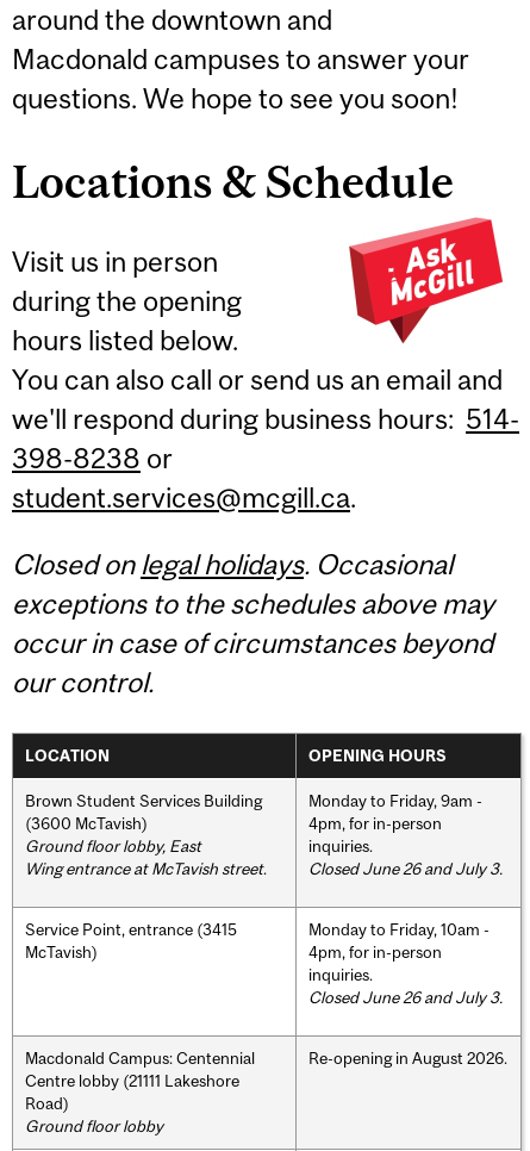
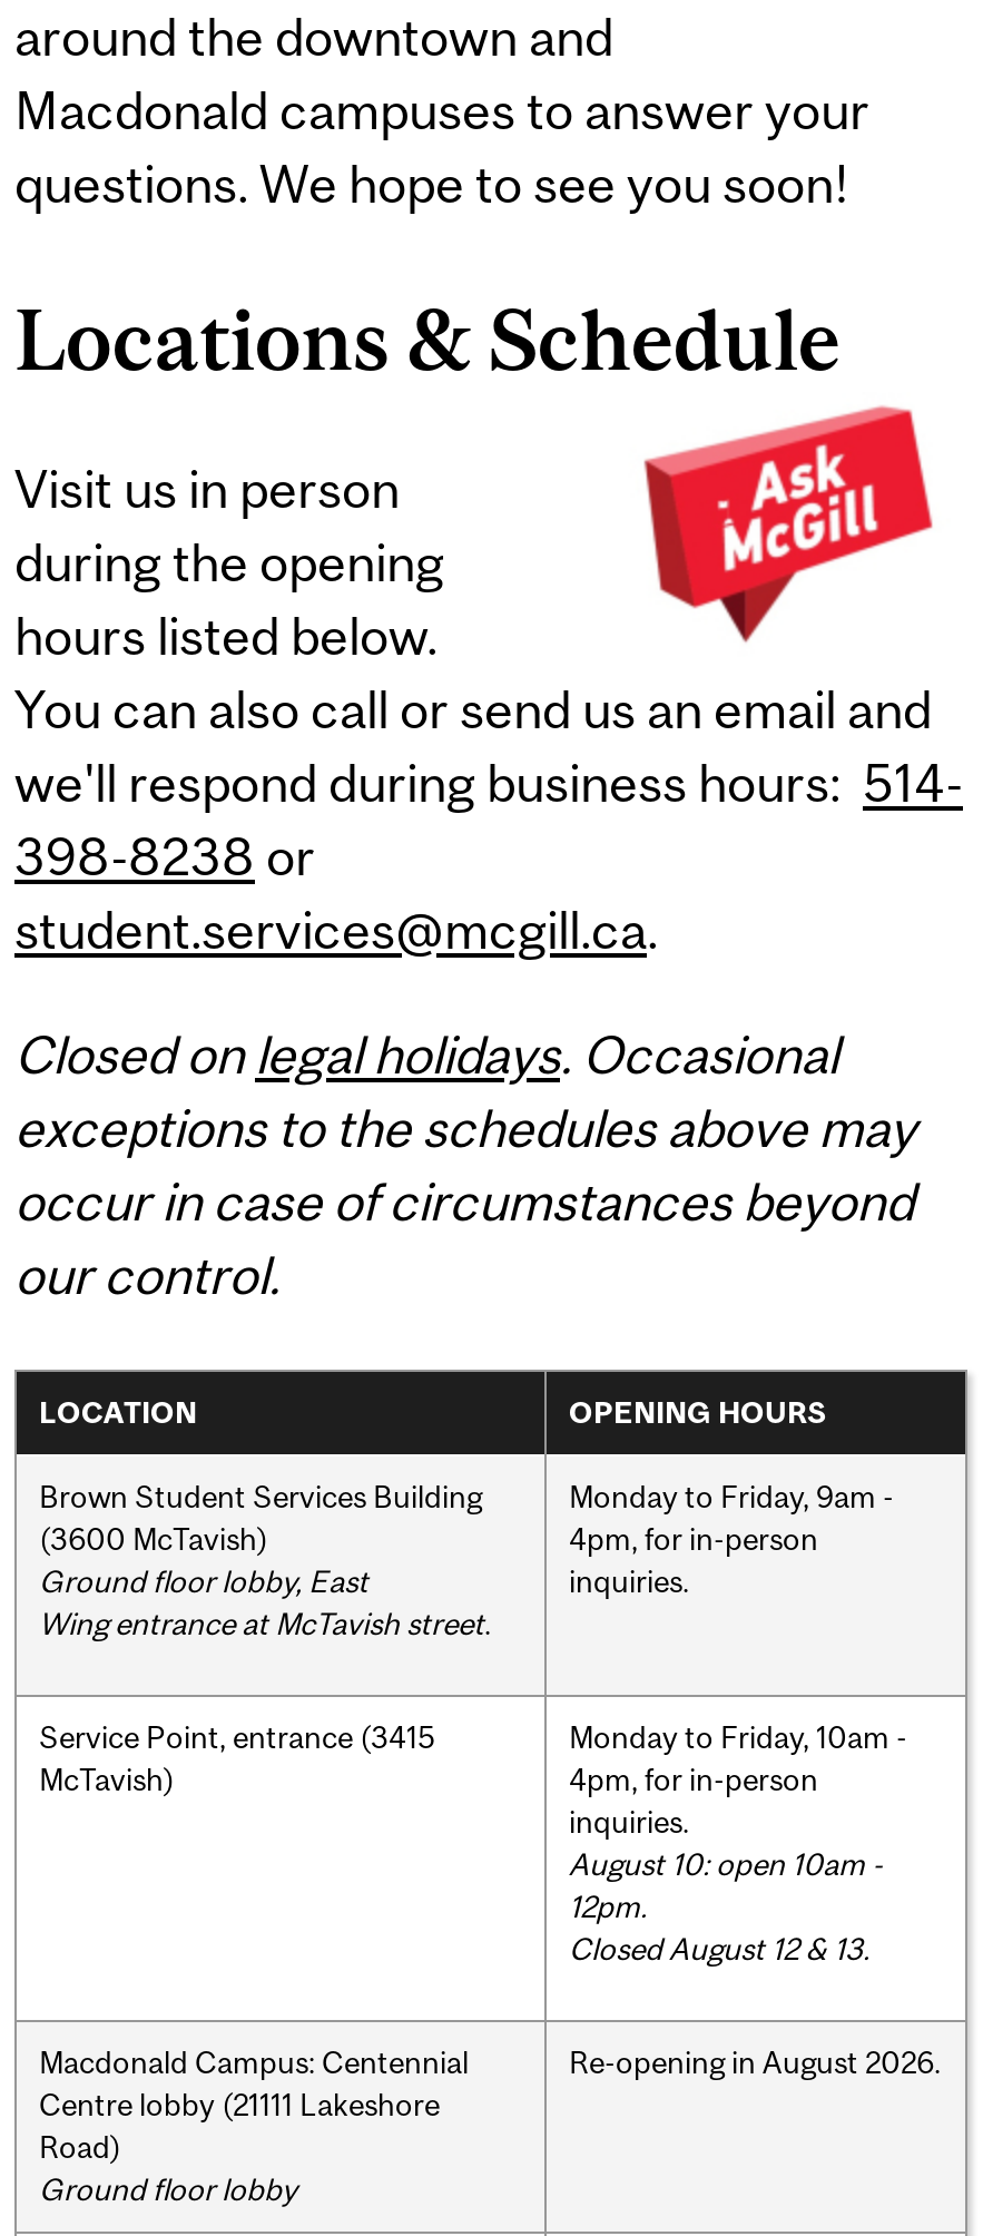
- Closed June 26 and July 3.

- Closed June 26 and July 3.
+ August 10: open 10am -
+ 12pm.
+ Closed August 12 & 13.
